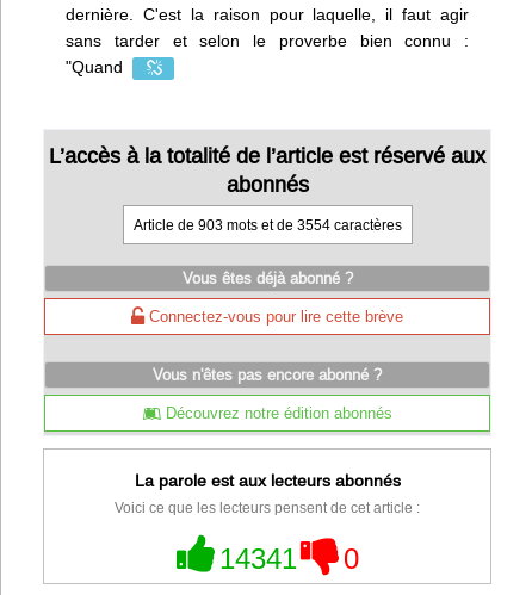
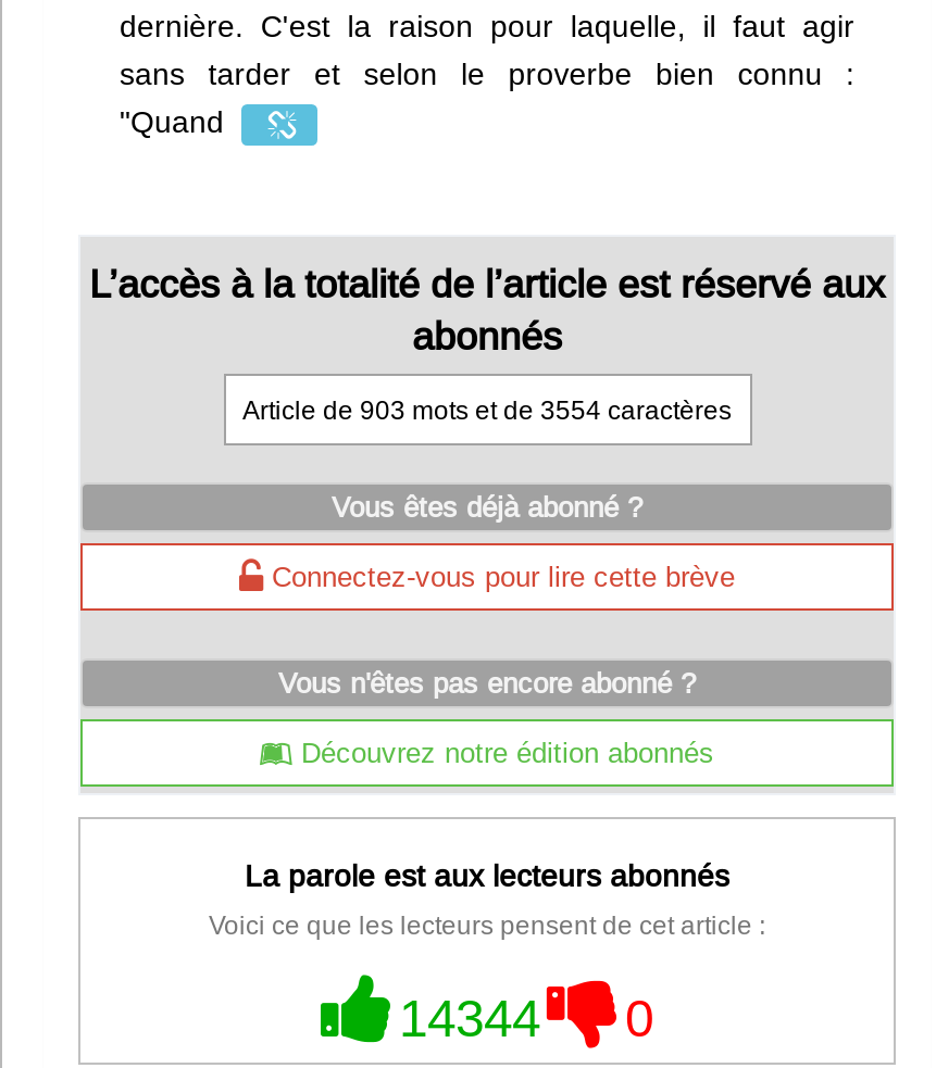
- 14341 0
+ 14344 0
